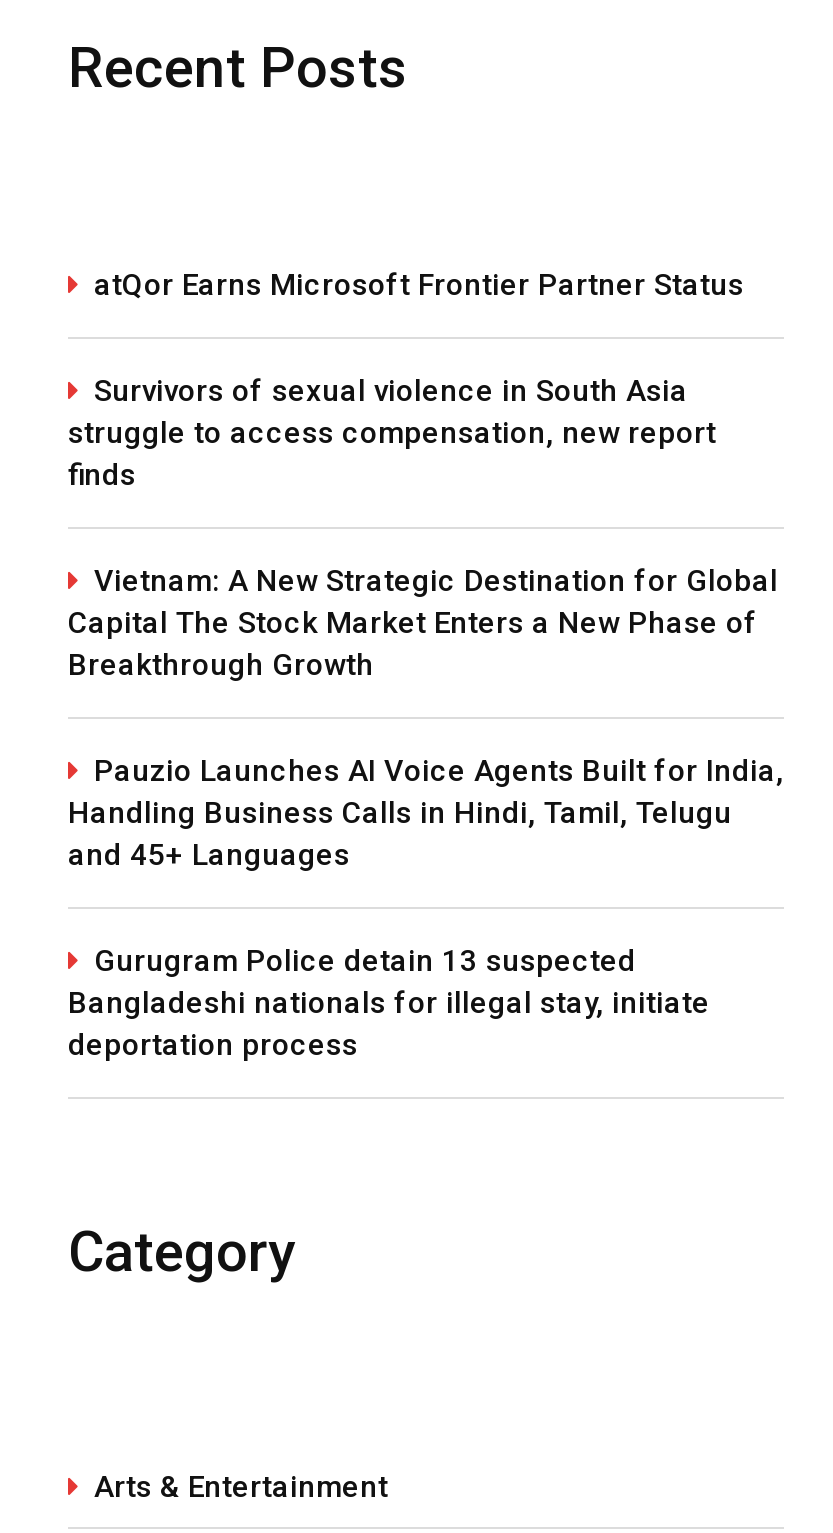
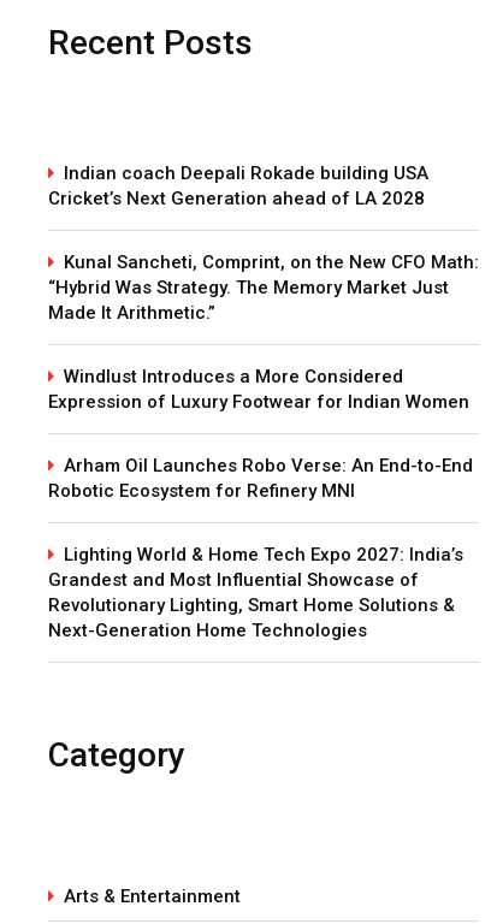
- atQor Earns Microsoft Frontier Partner Status
+ Indian coach Deepali Rokade building USA
+ Cricket’s Next Generation ahead of LA 2028

- Survivors of sexual violence in South Asia
- struggle to access compensation, new report
- finds
+ Kunal Sancheti, Comprint, on the New CFO Math:
+ “Hybrid Was Strategy. The Memory Market Just
+ Made It Arithmetic.”

- Vietnam: A New Strategic Destination for Global
- Capital The Stock Market Enters a New Phase of
- Breakthrough Growth
+ Windlust Introduces a More Considered
+ Expression of Luxury Footwear for Indian Women

- Pauzio Launches AI Voice Agents Built for India,
- Handling Business Calls in Hindi, Tamil, Telugu
- and 45+ Languages
+ Arham Oil Launches Robo Verse: An End-to-End
+ Robotic Ecosystem for Refinery MNI

- Gurugram Police detain 13 suspected
- Bangladeshi nationals for illegal stay, initiate
- deportation process
+ Lighting World & Home Tech Expo 2027: India’s
+ Grandest and Most Influential Showcase of
+ Revolutionary Lighting, Smart Home Solutions &
+ Next-Generation Home Technologies
